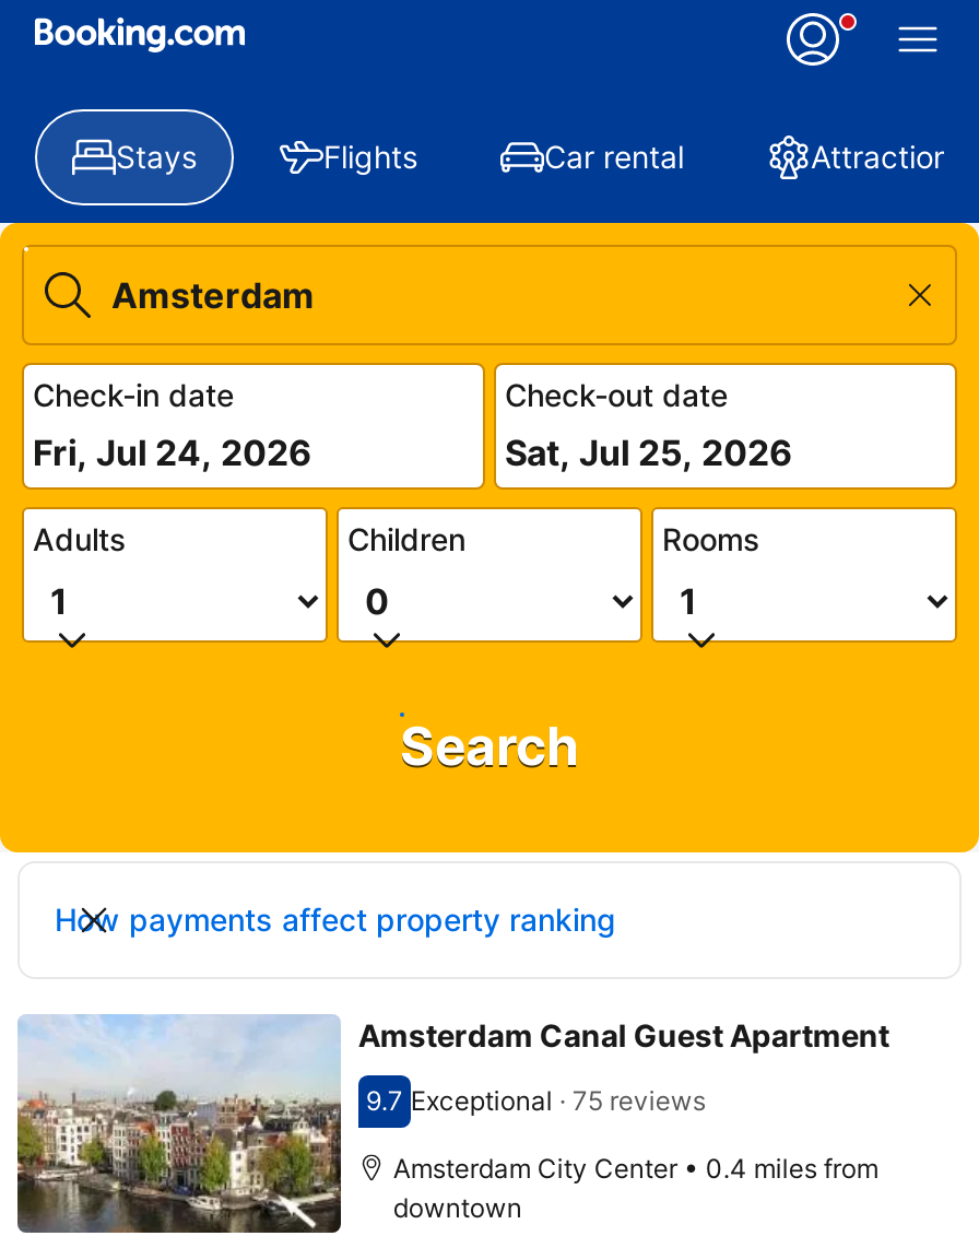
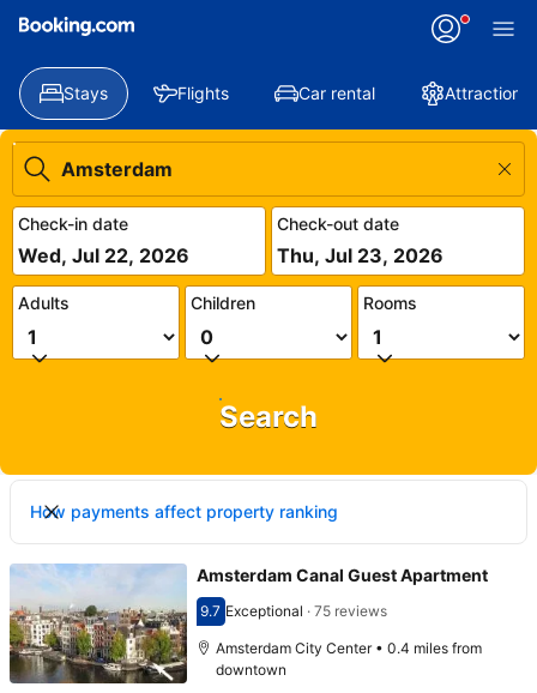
- Fri, Jul 24, 2026
+ Wed, Jul 22, 2026

- Sat, Jul 25, 2026
+ Thu, Jul 23, 2026
